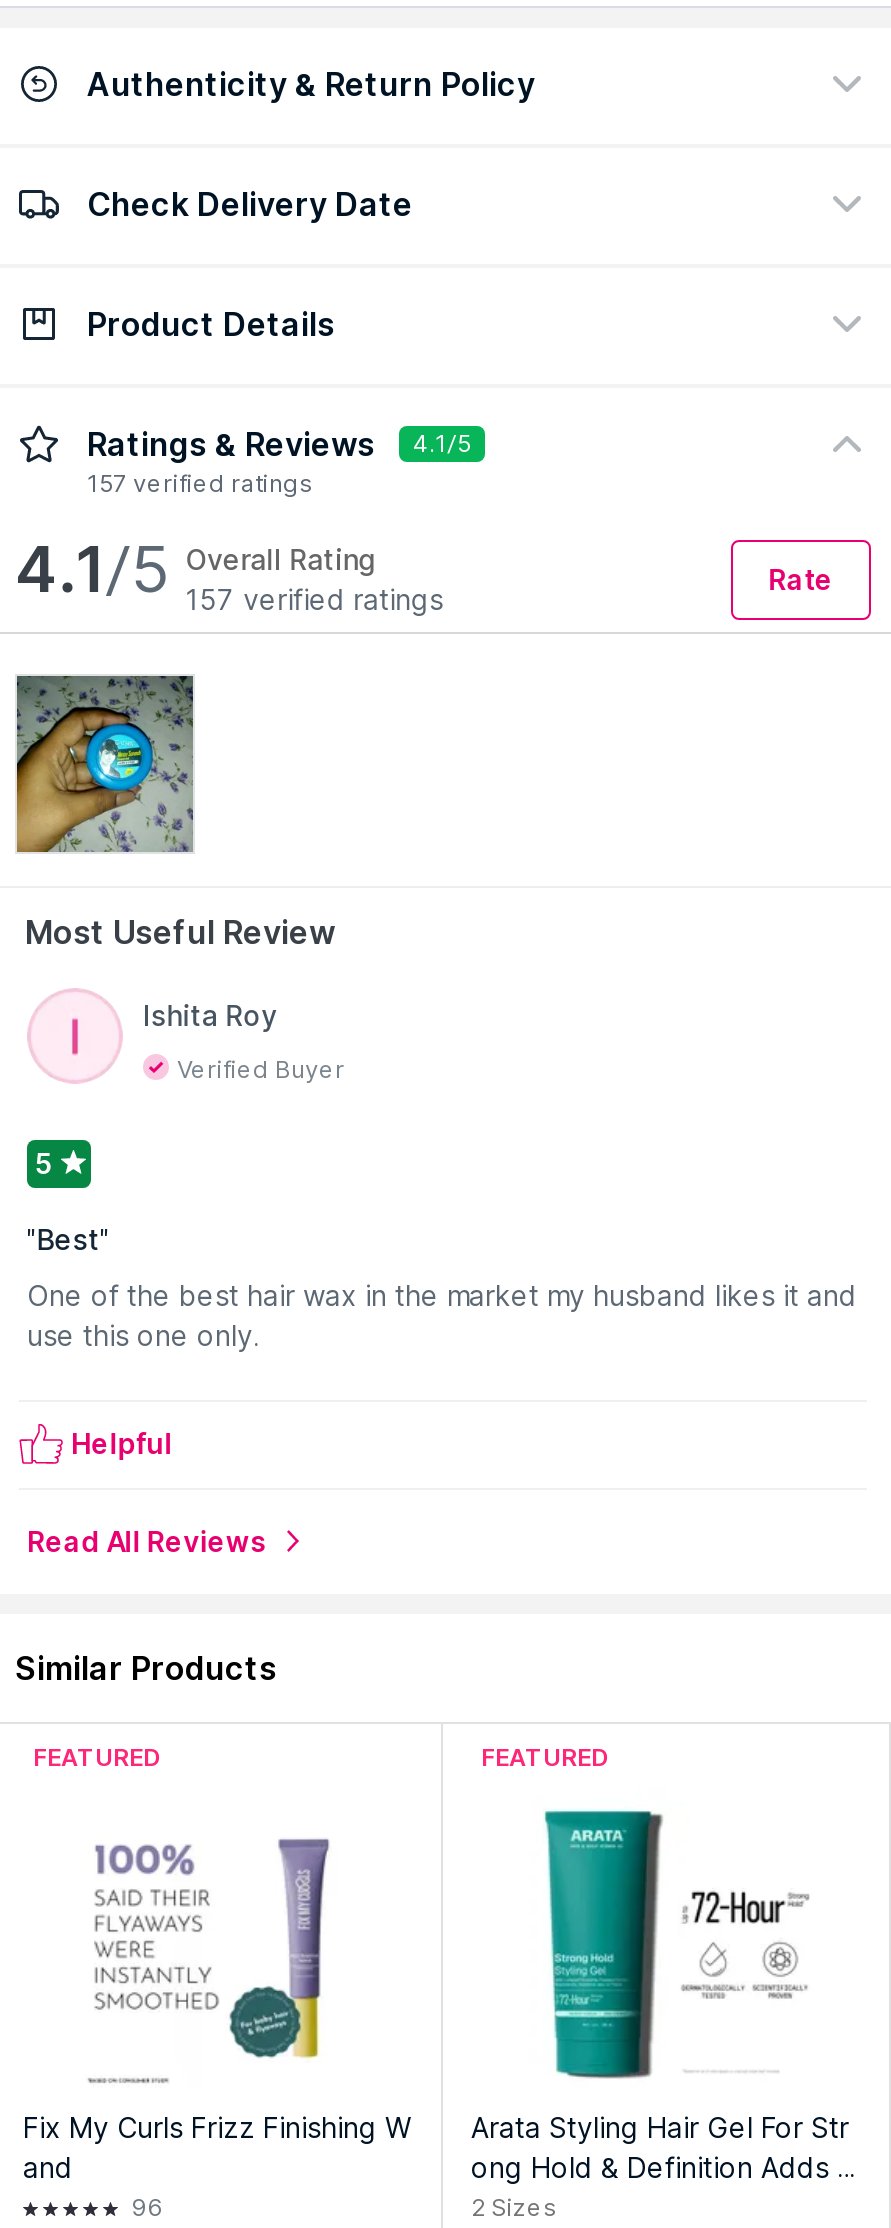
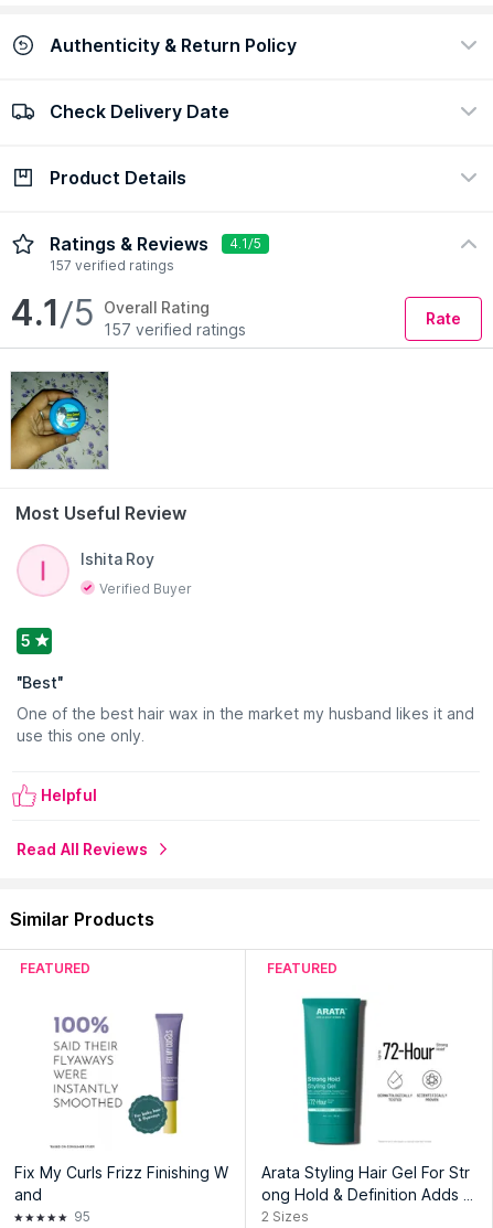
- 96
+ 95
